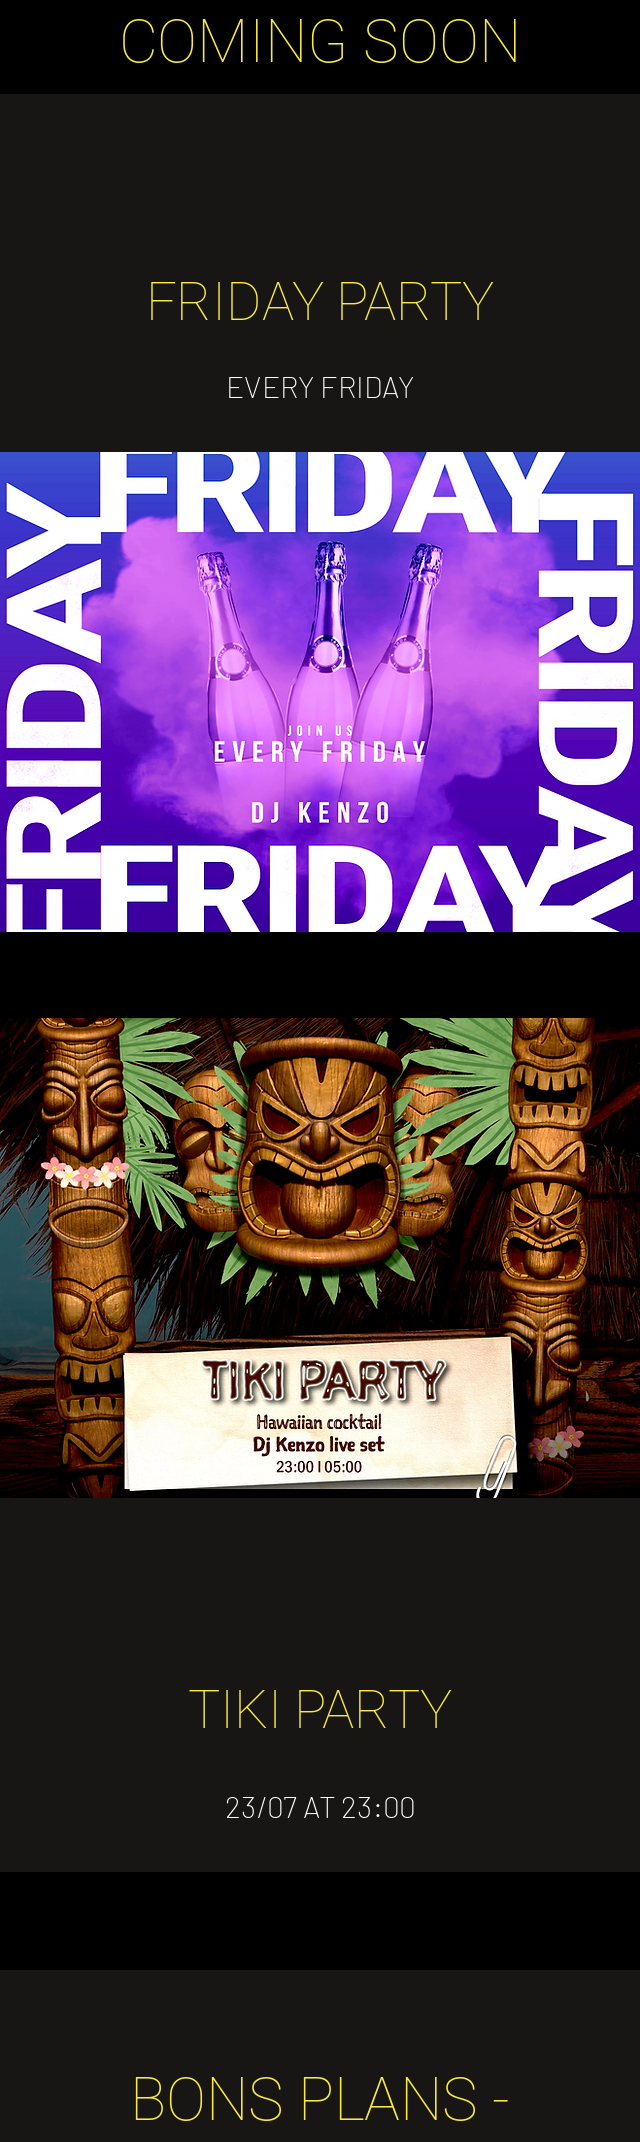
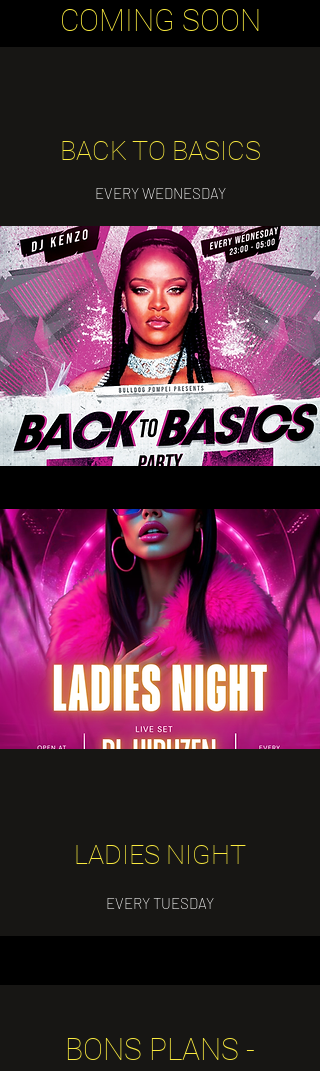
- FRIDAY PARTY
+ BACK TO BASICS

- EVERY FRIDAY
+ EVERY WEDNESDAY

- [image]
+ [image]

- [image]
+ [image]

- TIKI PARTY
+ LADIES NIGHT

- 23/07 AT 23:00
+ EVERY TUESDAY
